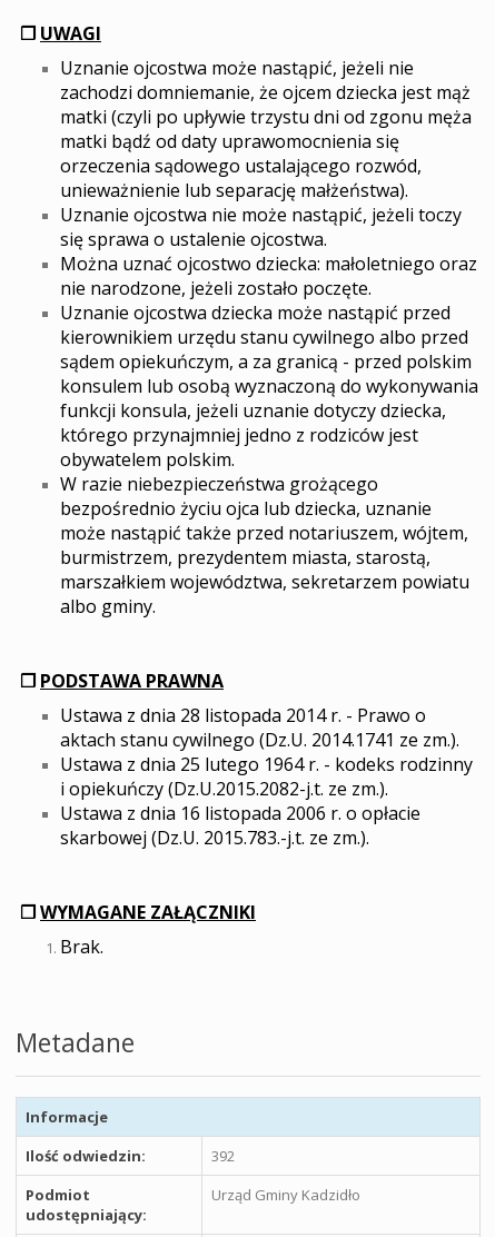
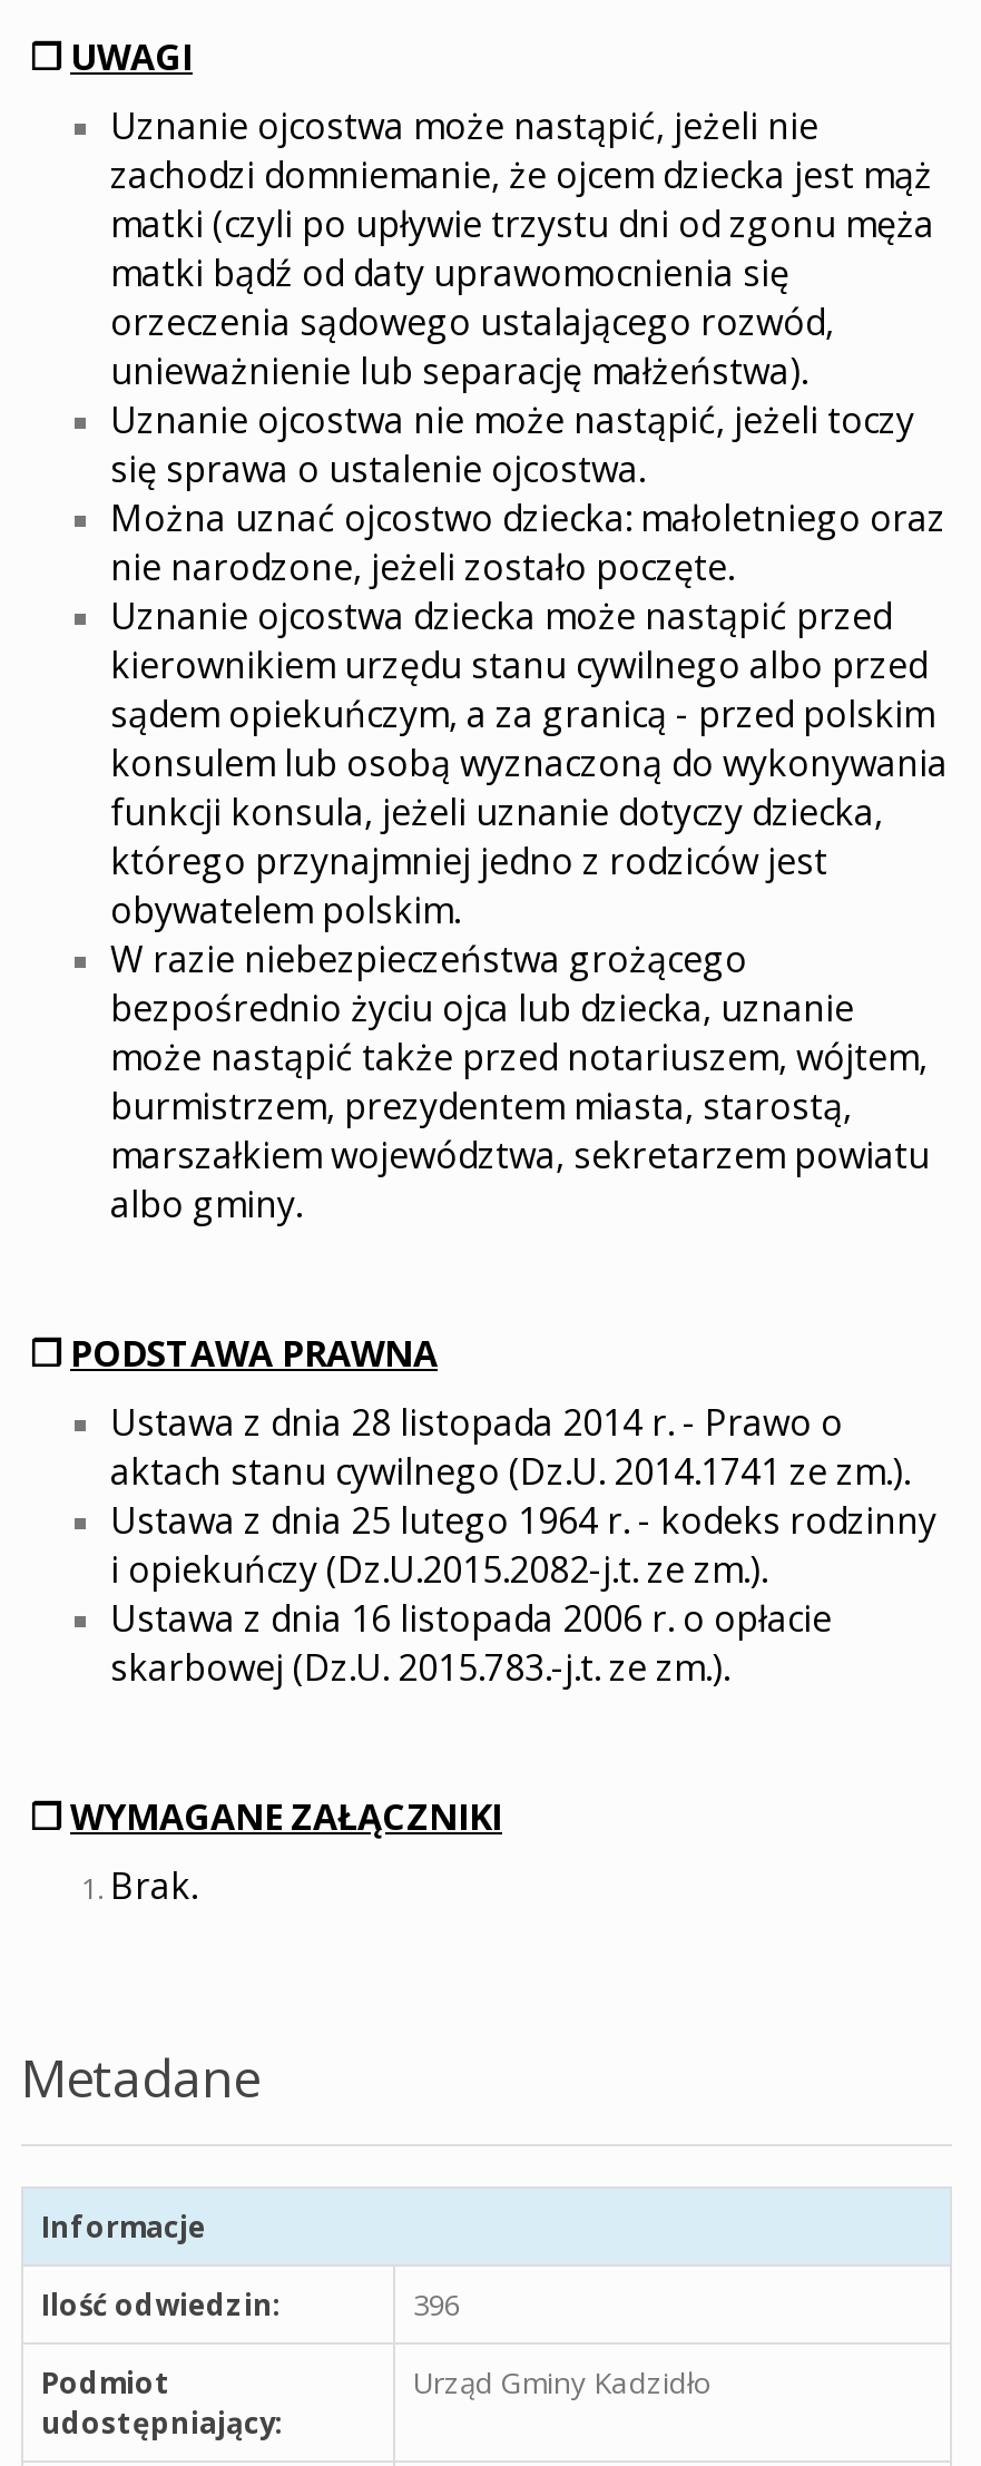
- 392
+ 396
